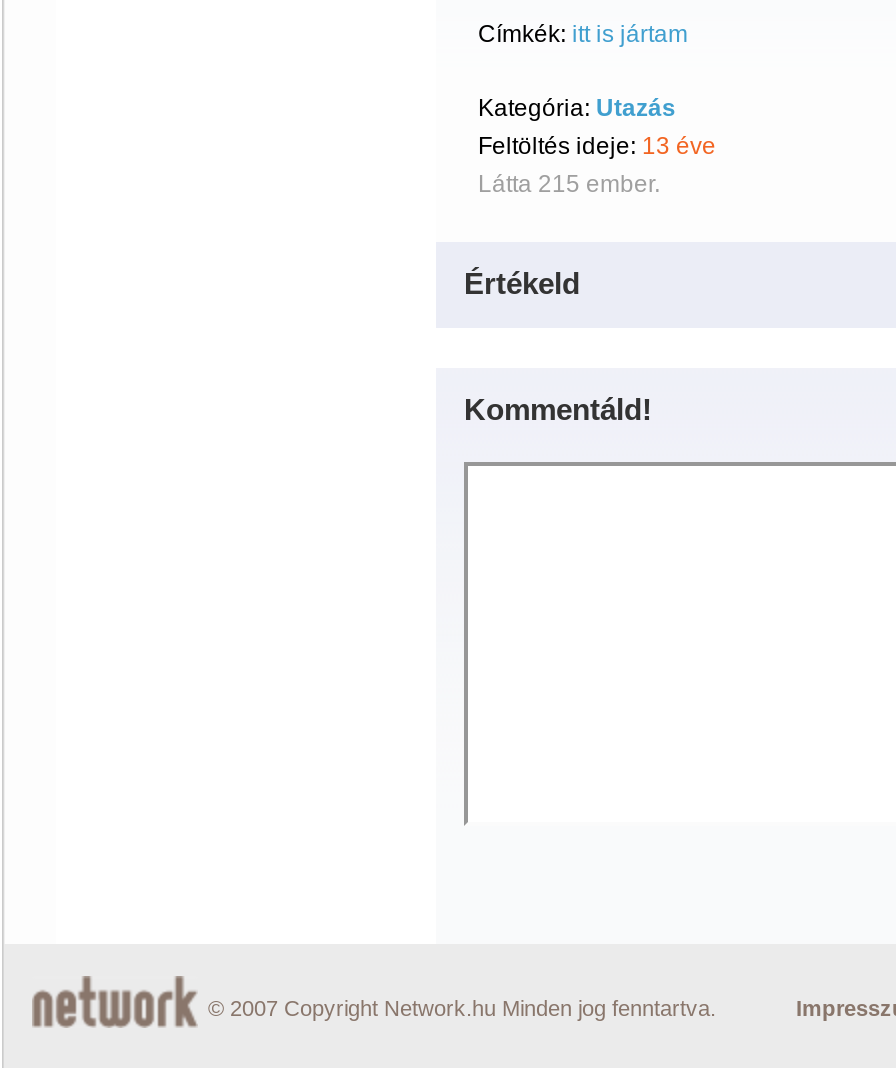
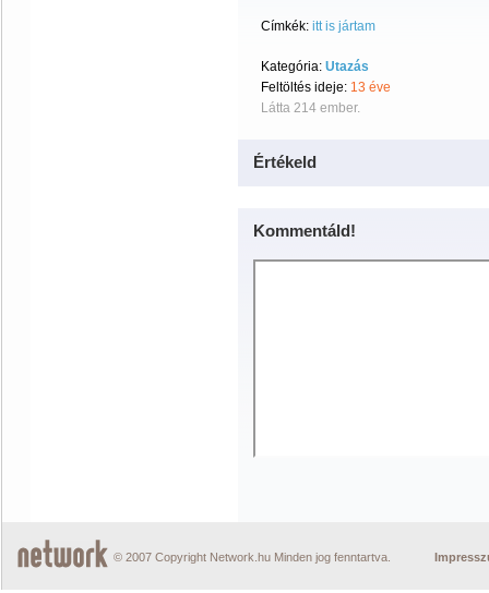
- Látta 215 ember.
+ Látta 214 ember.
